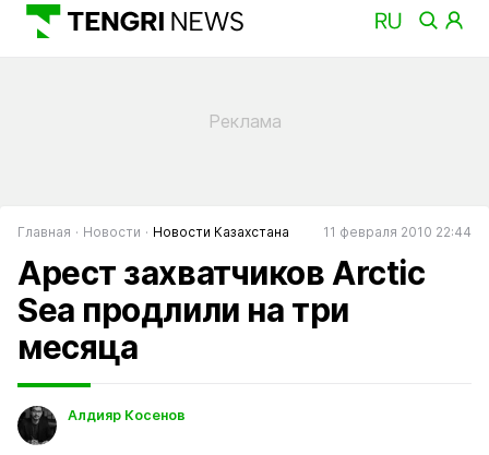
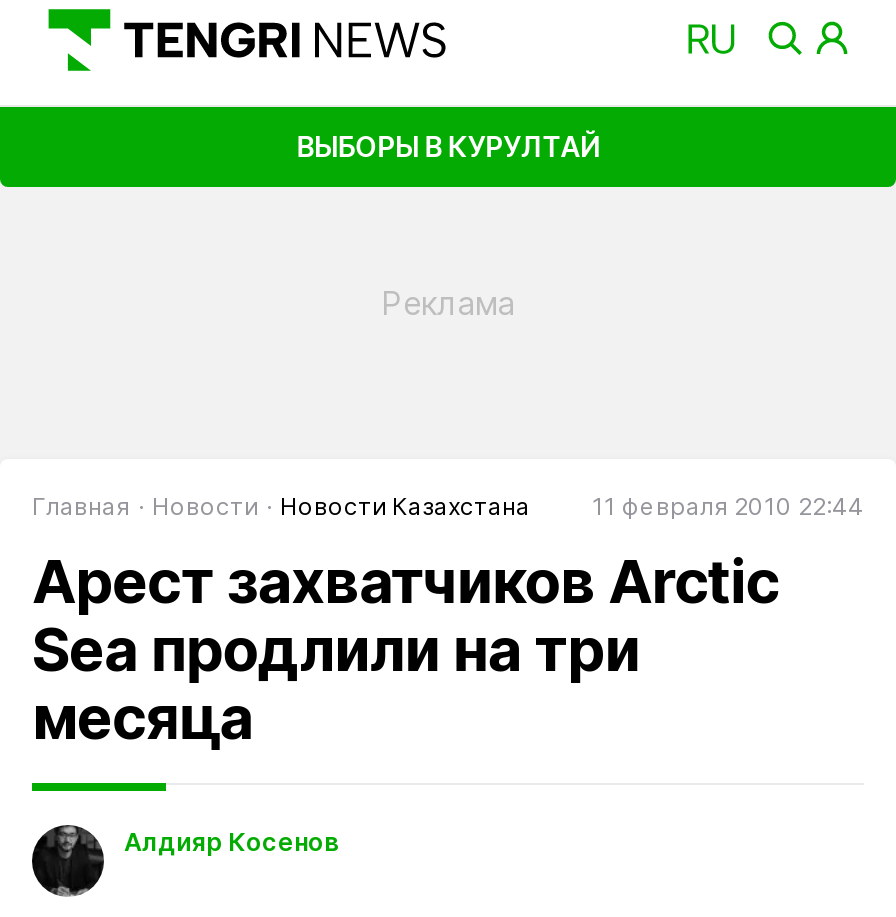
+ ВЫБОРЫ В КУРУЛТАЙ
